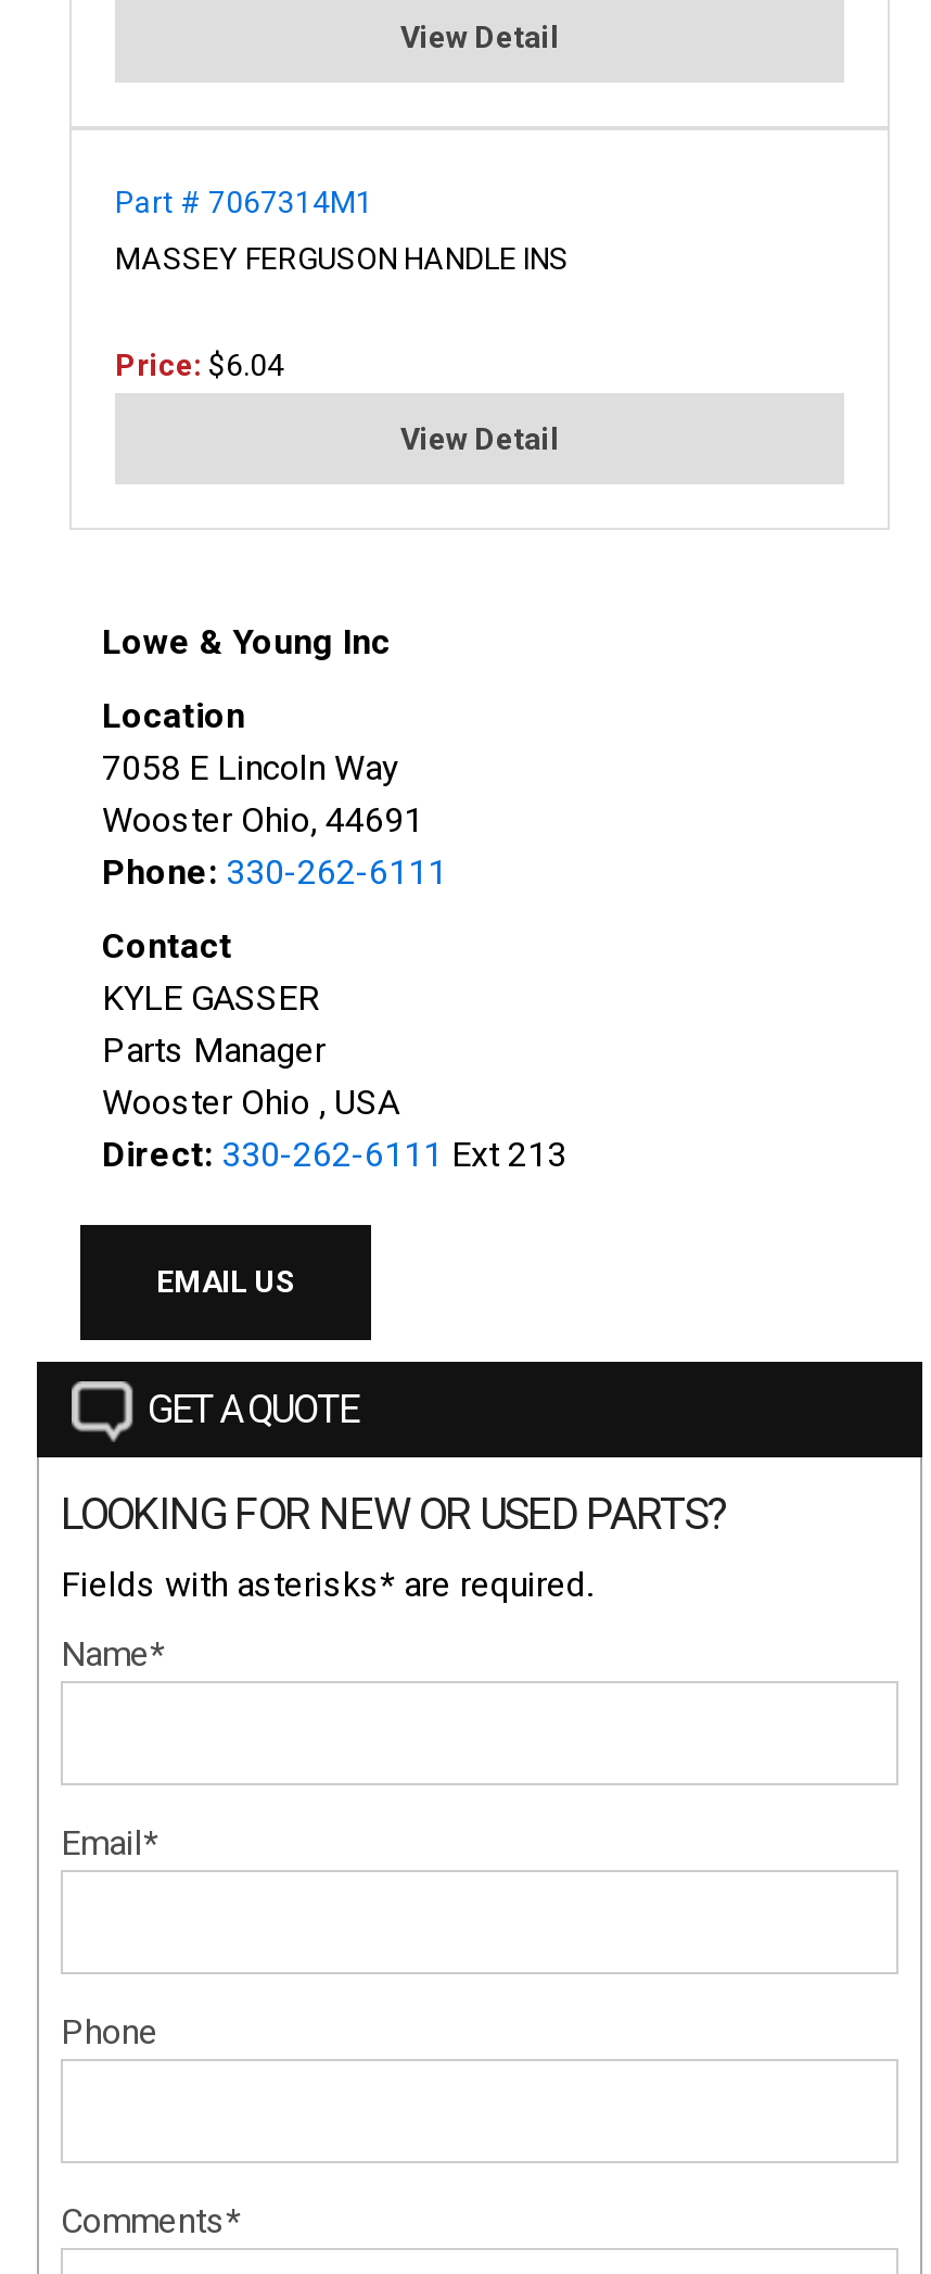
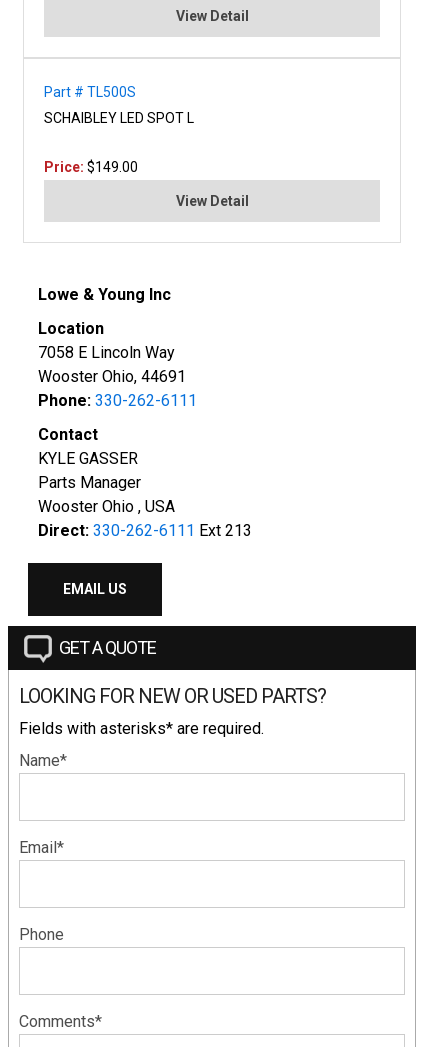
- Part # 7067314M1
+ Part # TL500S

- MASSEY FERGUSON HANDLE INS
+ SCHAIBLEY LED SPOT L

- Price: $6.04
+ Price: $149.00
